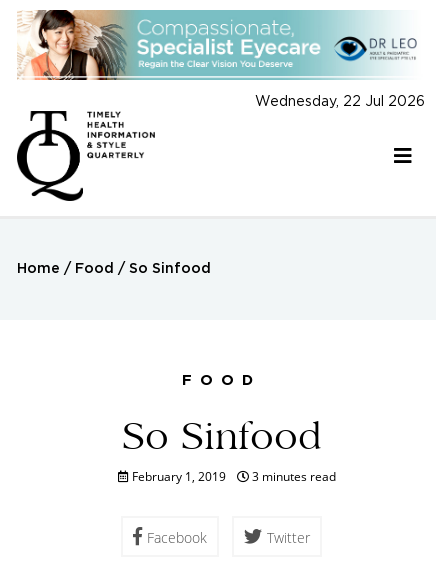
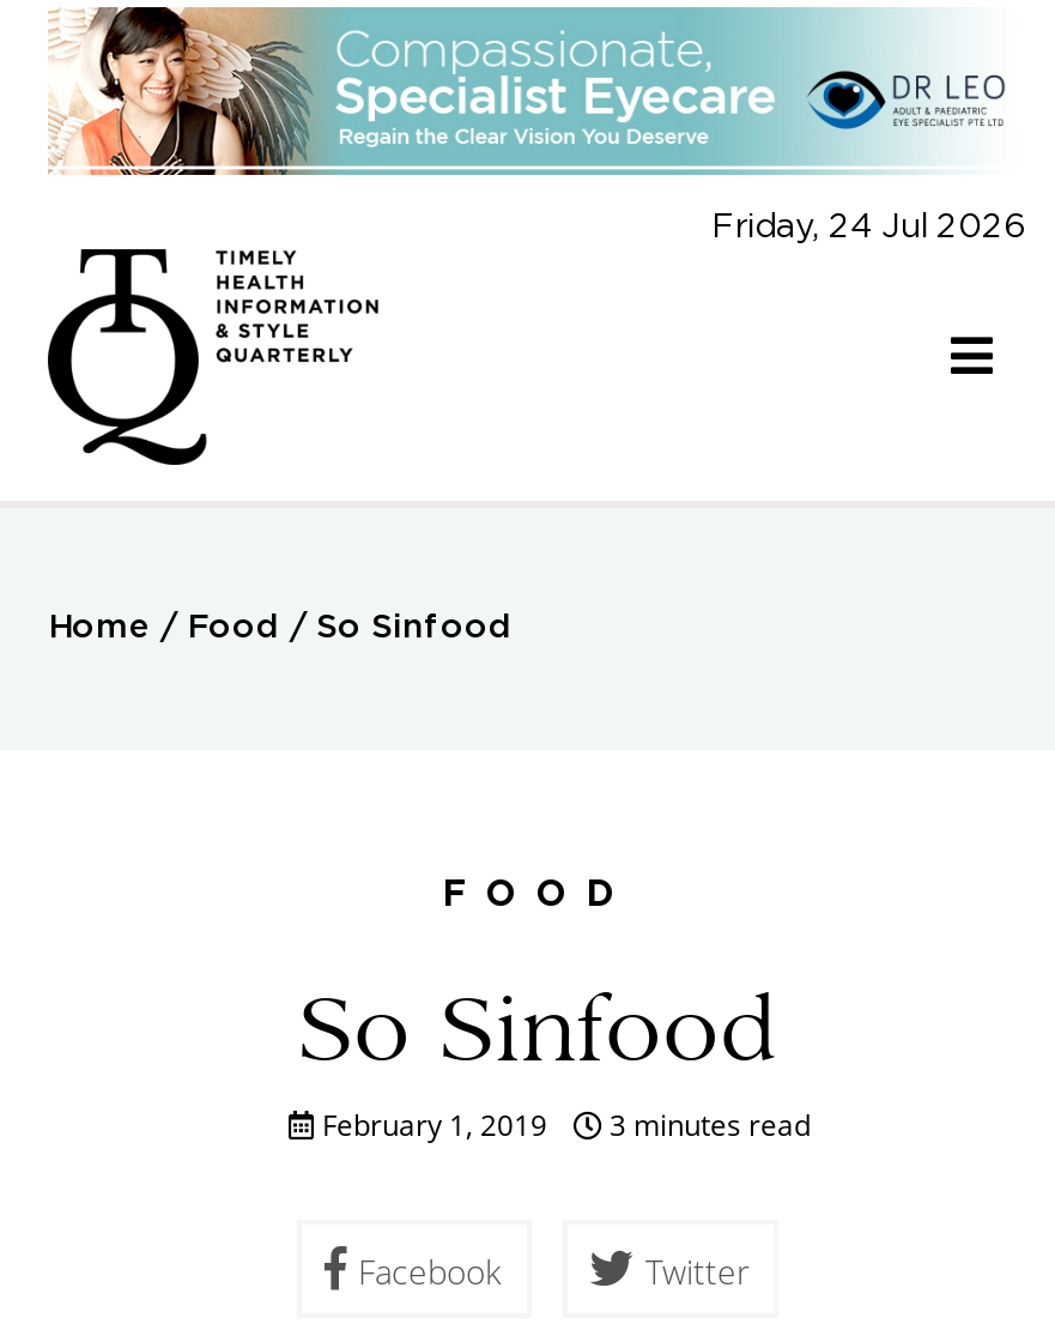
- Wednesday, 22 Jul 2026
+ Friday, 24 Jul 2026
